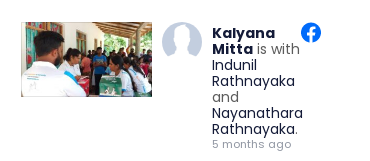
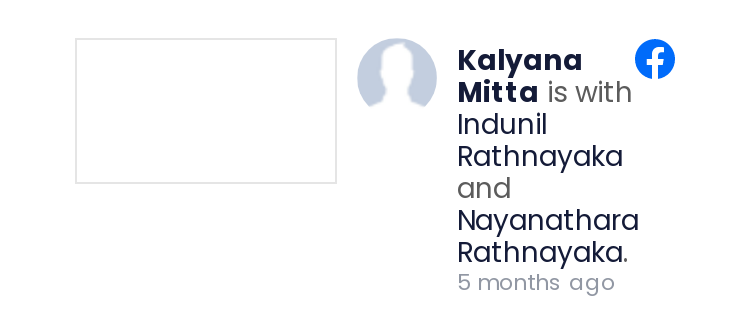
- [image]
